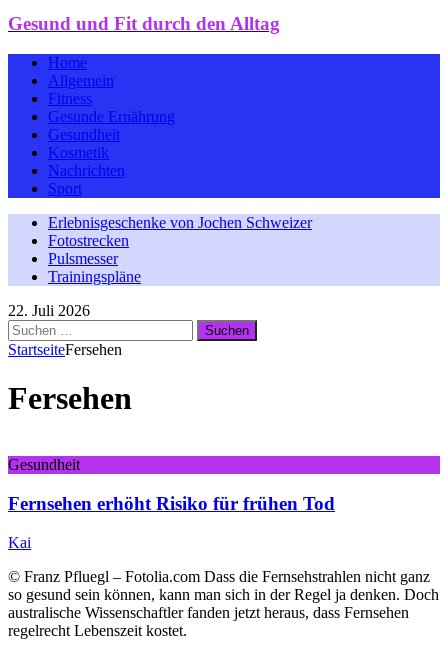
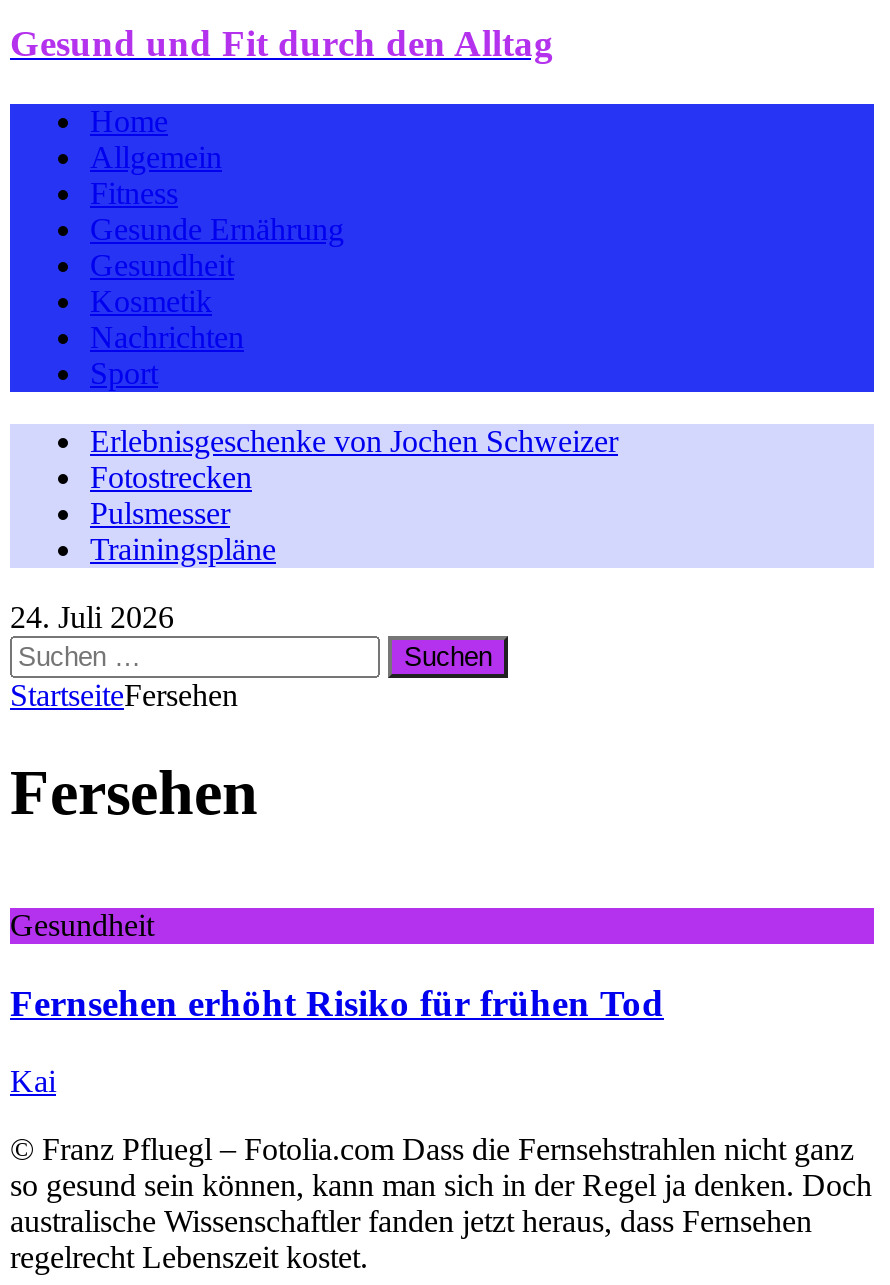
- 22. Juli 2026
+ 24. Juli 2026
